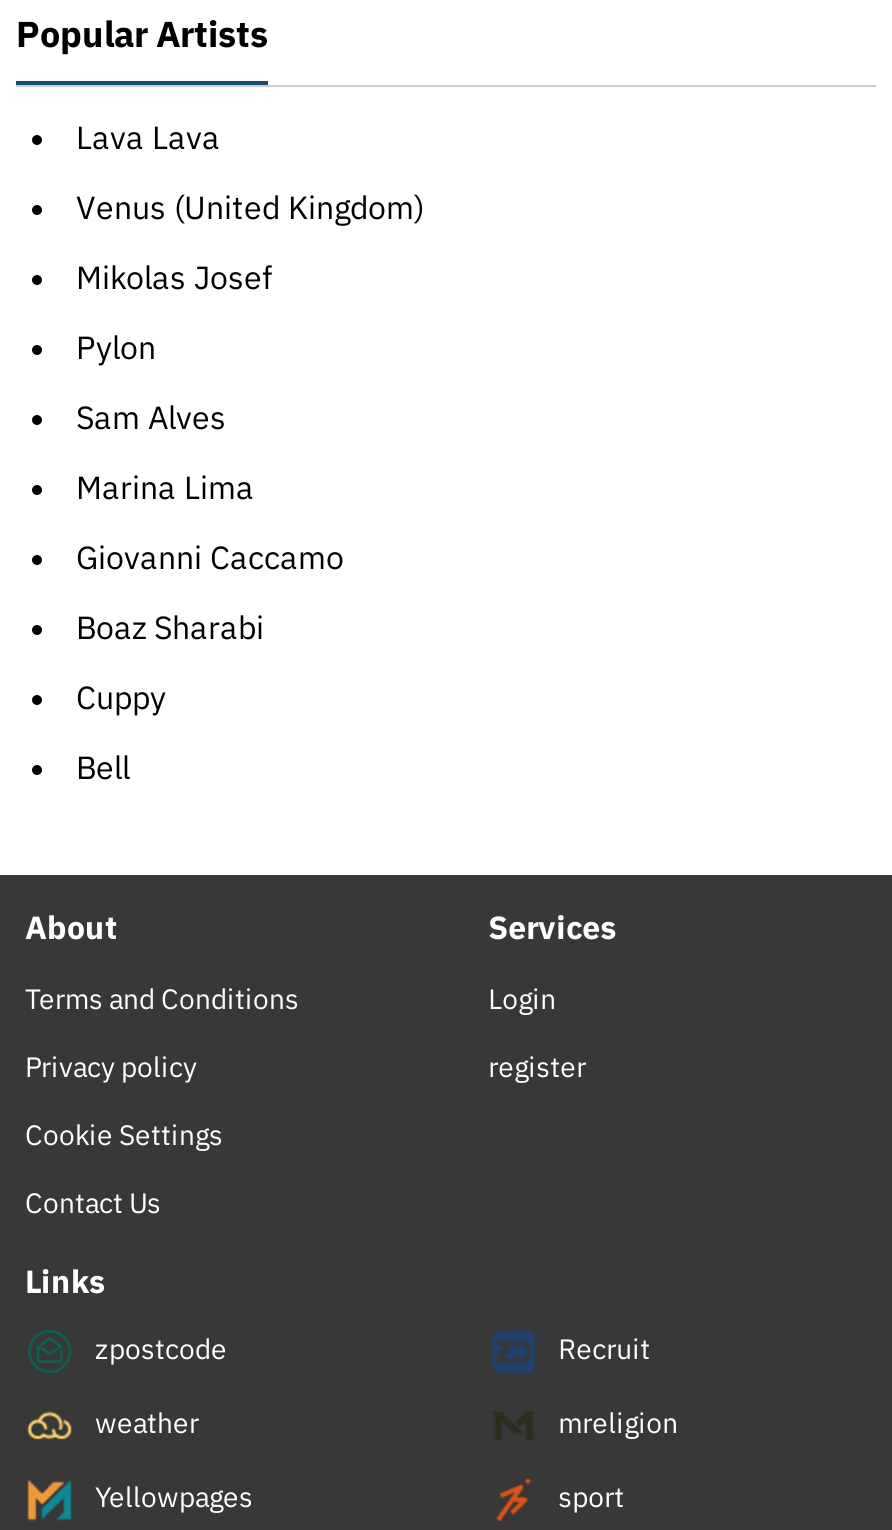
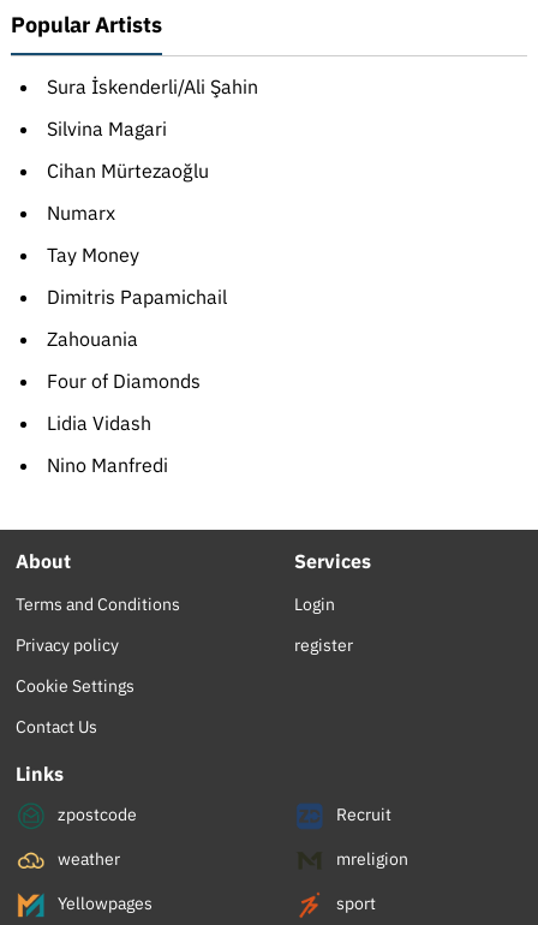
- Lava Lava
+ Sura İskenderli/Ali Şahin

- Venus (United Kingdom)
+ Silvina Magari

- Mikolas Josef
+ Cihan Mürtezaoğlu

- Pylon
+ Numarx

- Sam Alves
+ Tay Money

- Marina Lima
+ Dimitris Papamichail

- Giovanni Caccamo
+ Zahouania

- Boaz Sharabi
+ Four of Diamonds

- Cuppy
+ Lidia Vidash

- Bell
+ Nino Manfredi
